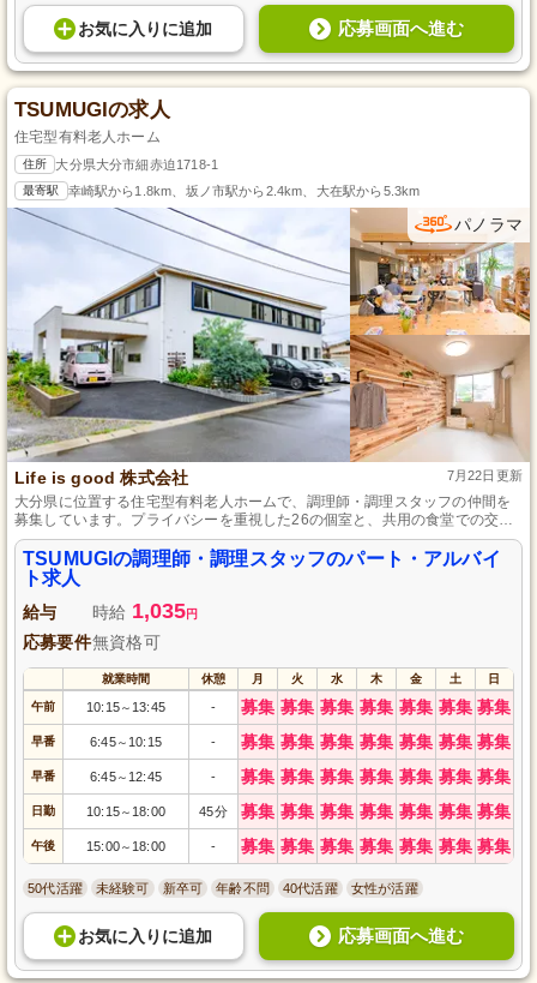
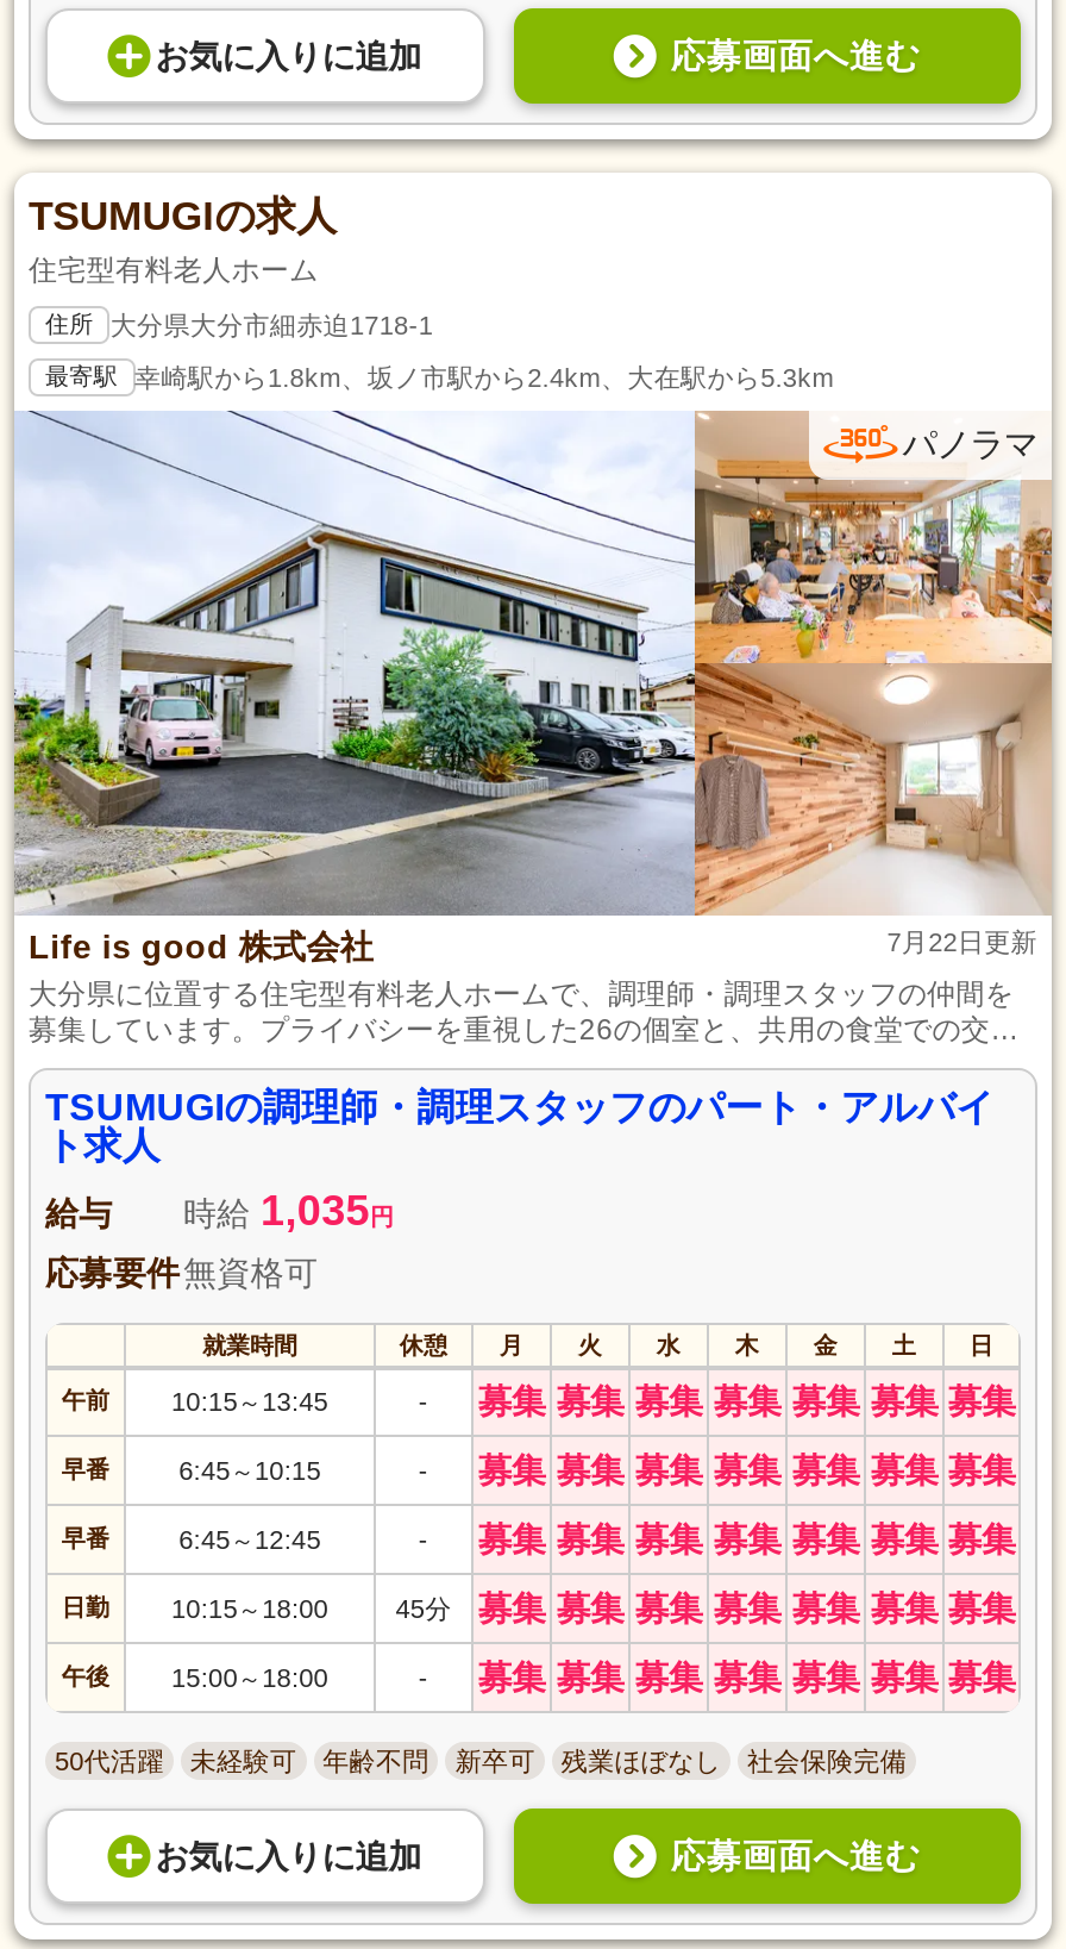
- 年齢不問
- 40代活躍
- 女性が活躍
+ 残業ほぼなし
+ 社会保険完備

+ 年齢不問
